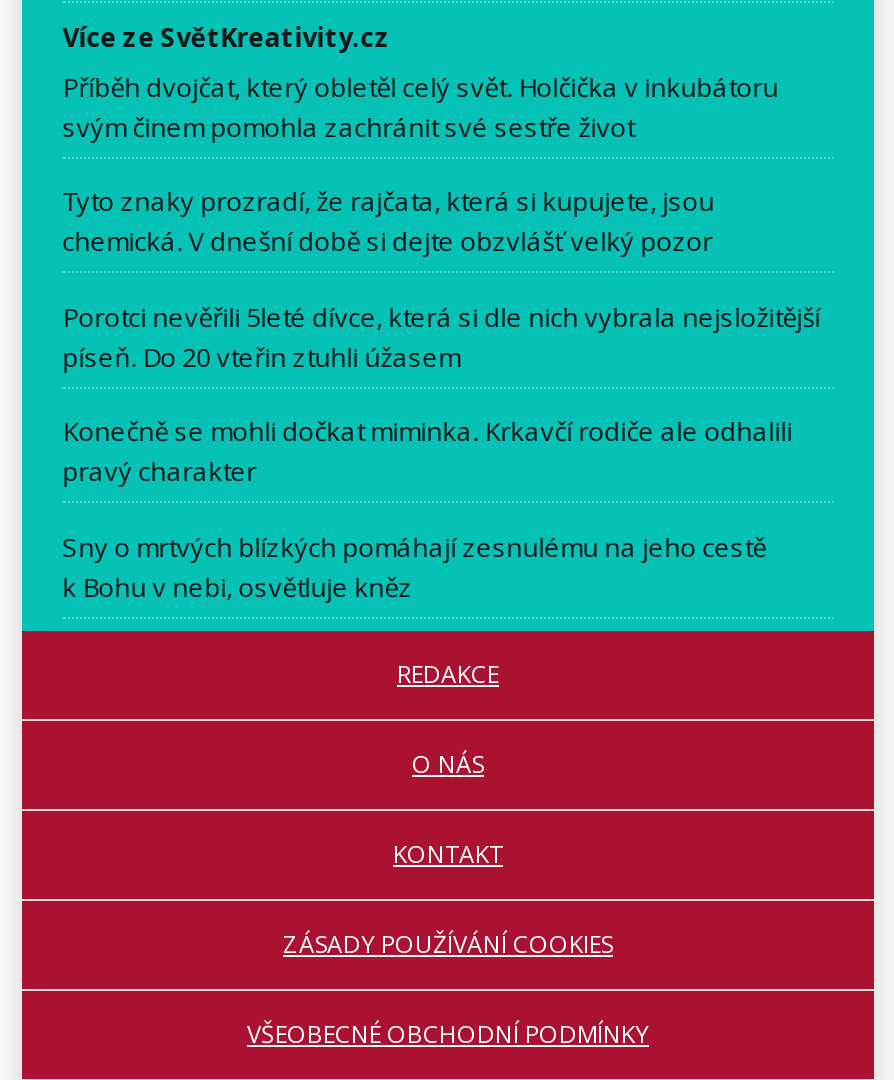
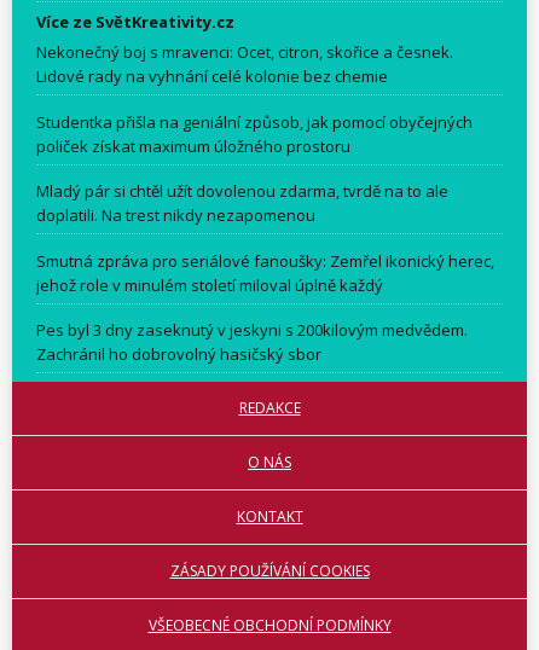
- Příběh dvojčat, který obletěl celý svět. Holčička v inkubátoru
- svým činem pomohla zachránit své sestře život
+ Nekonečný boj s mravenci: Ocet, citron, skořice a česnek.
+ Lidové rady na vyhnání celé kolonie bez chemie

- Tyto znaky prozradí, že rajčata, která si kupujete, jsou
- chemická. V dnešní době si dejte obzvlášť velký pozor
+ Studentka přišla na geniální způsob, jak pomocí obyčejných
+ poliček získat maximum úložného prostoru

- Porotci nevěřili 5leté dívce, která si dle nich vybrala nejsložitější
- píseň. Do 20 vteřin ztuhli úžasem
+ Mladý pár si chtěl užít dovolenou zdarma, tvrdě na to ale
+ doplatili. Na trest nikdy nezapomenou

- Konečně se mohli dočkat miminka. Krkavčí rodiče ale odhalili
- pravý charakter
+ Smutná zpráva pro seriálové fanoušky: Zemřel ikonický herec,
+ jehož role v minulém století miloval úplně každý

- Sny o mrtvých blízkých pomáhají zesnulému na jeho cestě
- k Bohu v nebi, osvětluje kněz
+ Pes byl 3 dny zaseknutý v jeskyni s 200kilovým medvědem.
+ Zachránil ho dobrovolný hasičský sbor
